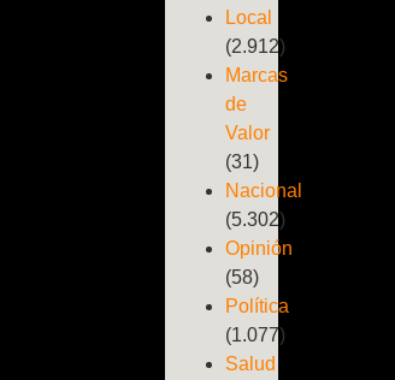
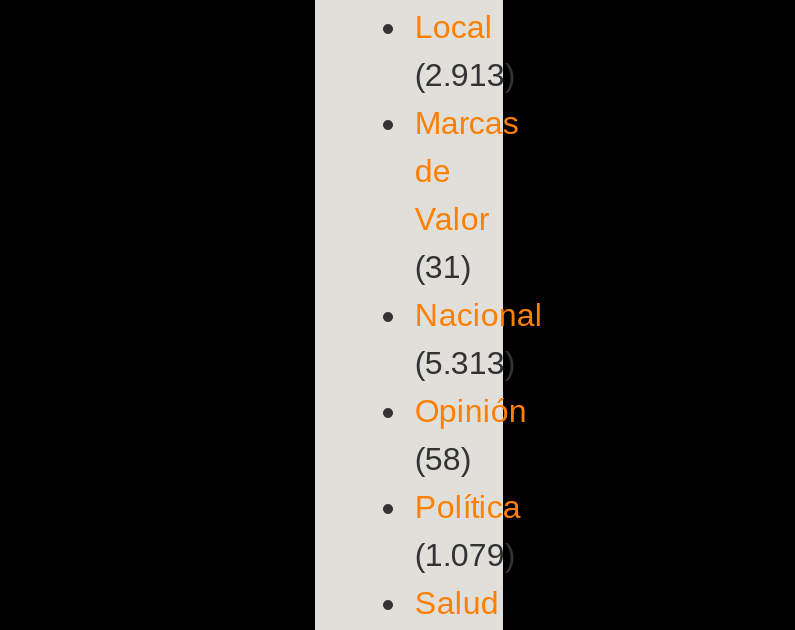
- (2.912)
+ (2.913)

- (5.302)
+ (5.313)

- (1.077)
+ (1.079)
